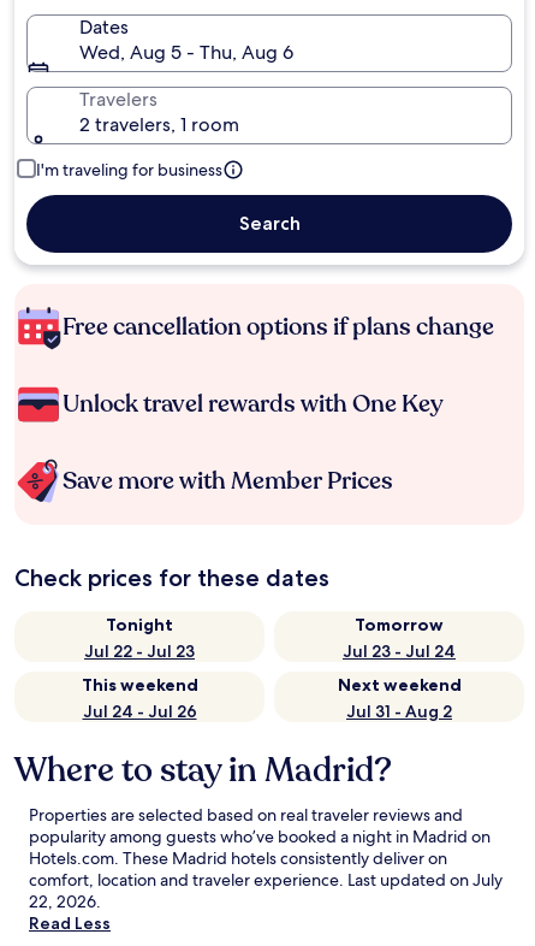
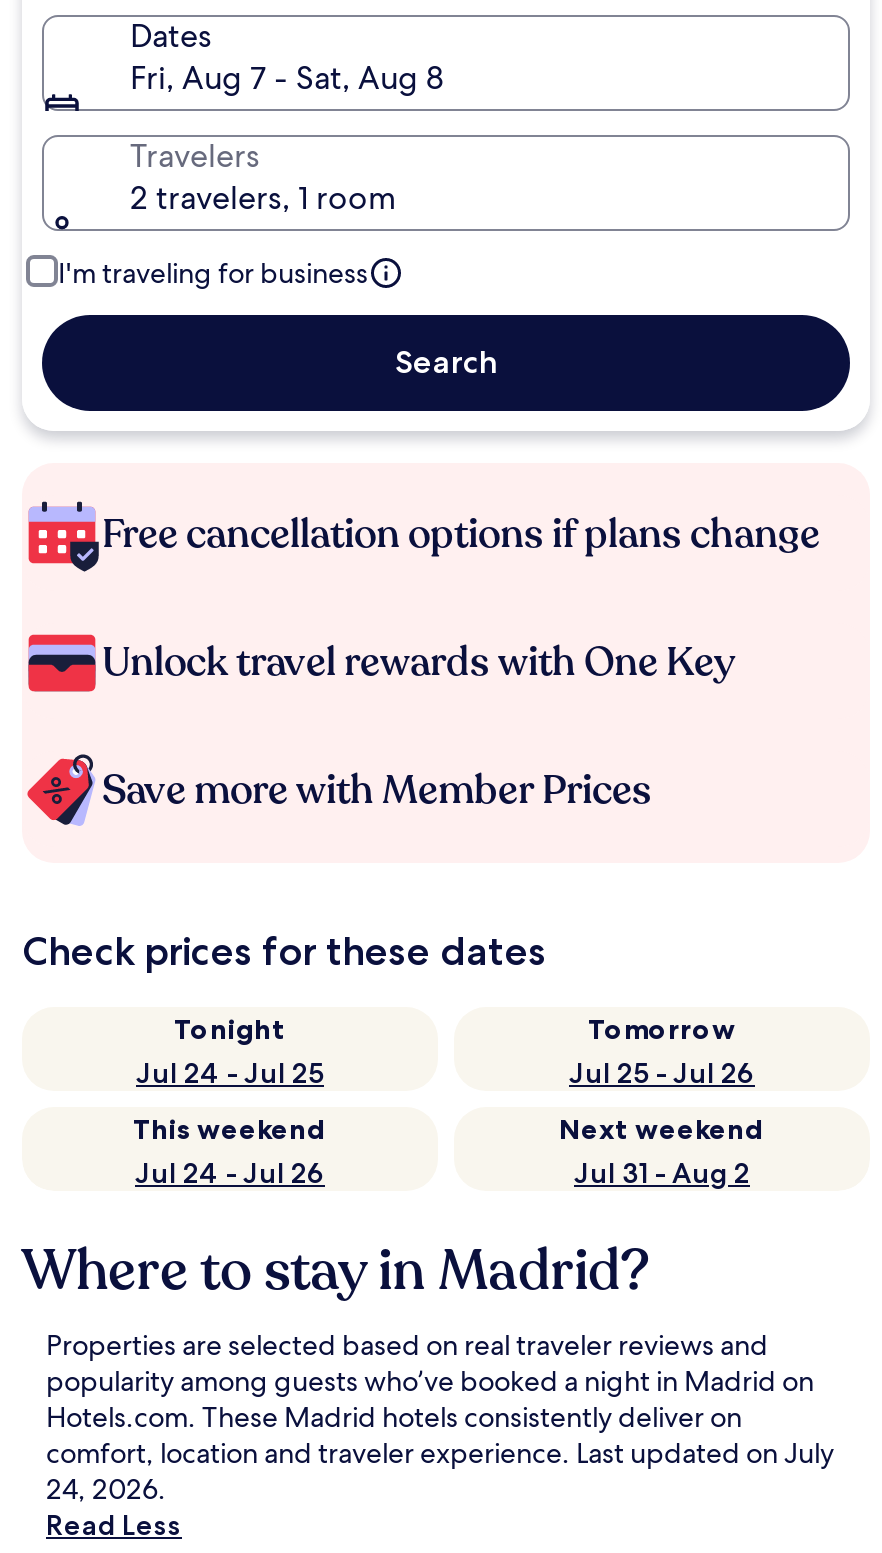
- Wed, Aug 5 - Thu, Aug 6
+ Fri, Aug 7 - Sat, Aug 8

- Jul 22 - Jul 23
+ Jul 24 - Jul 25

- Jul 23 - Jul 24
+ Jul 25 - Jul 26

- 22, 2026.
+ 24, 2026.
